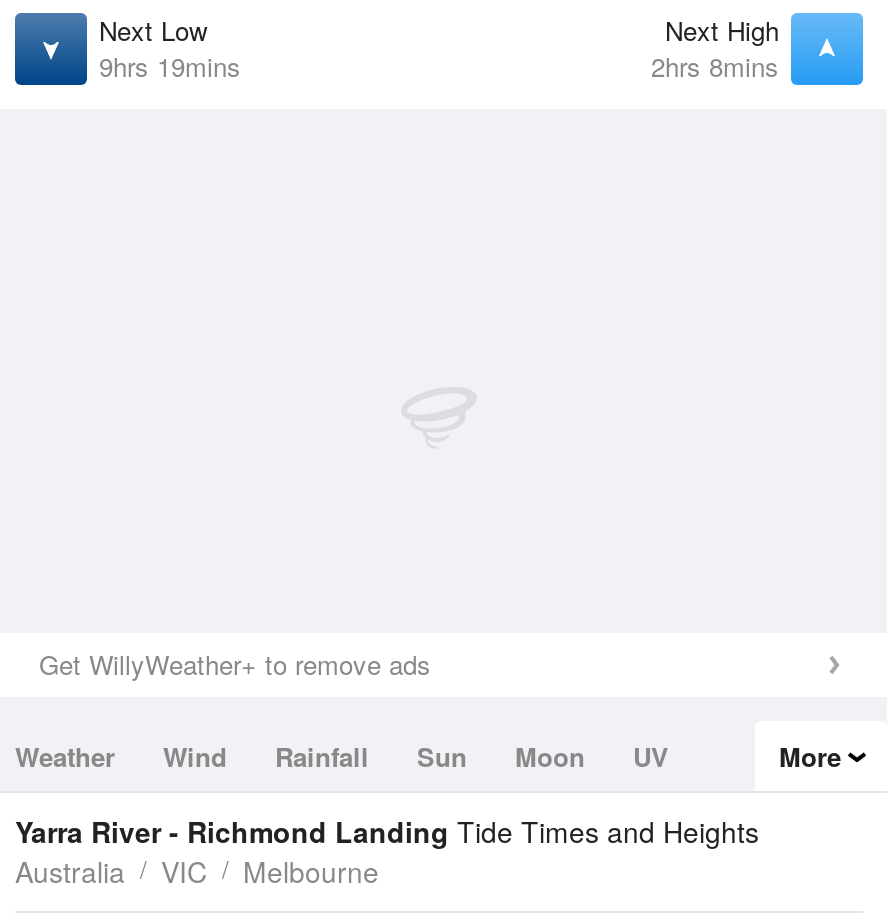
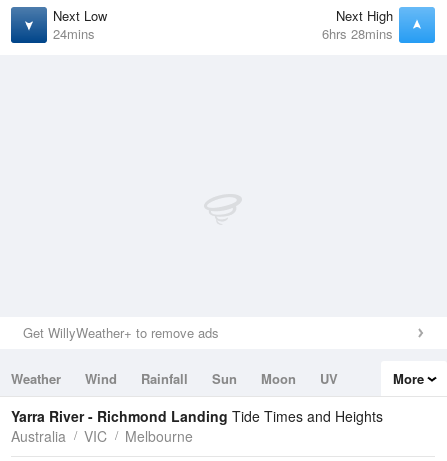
- 9hrs 19mins
+ 24mins

- 2hrs 8mins
+ 6hrs 28mins
